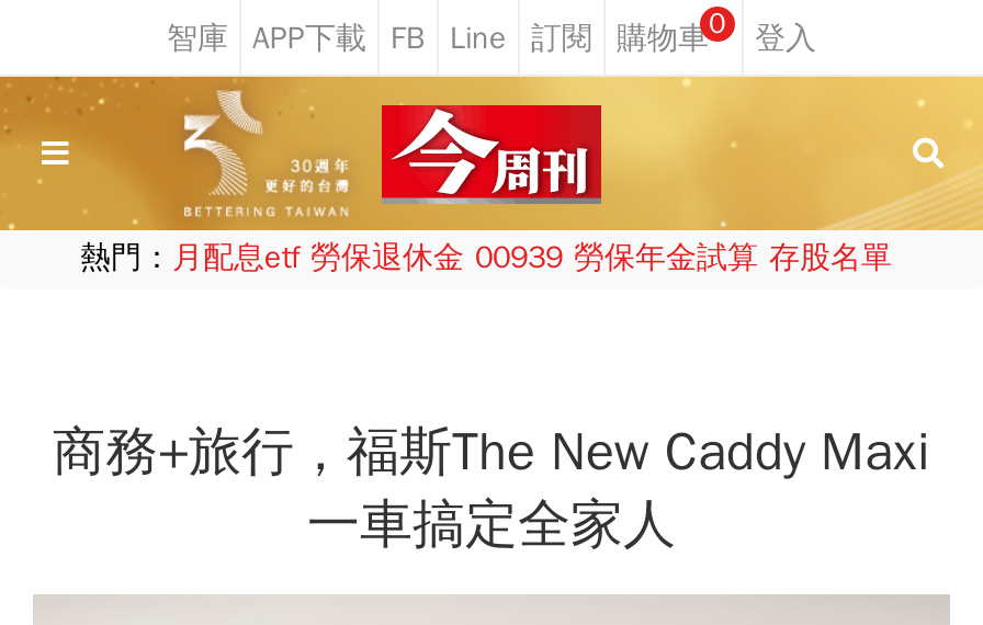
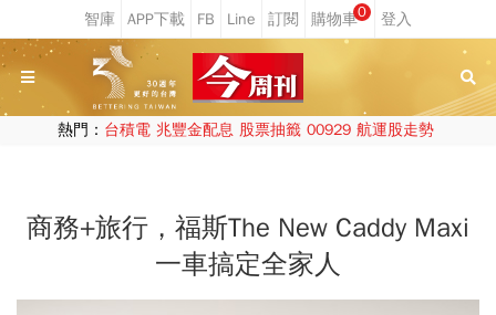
- 熱門：月配息etf 勞保退休金 00939 勞保年金試算 存股名單
+ 熱門：台積電 兆豐金配息 股票抽籤 00929 航運股走勢
